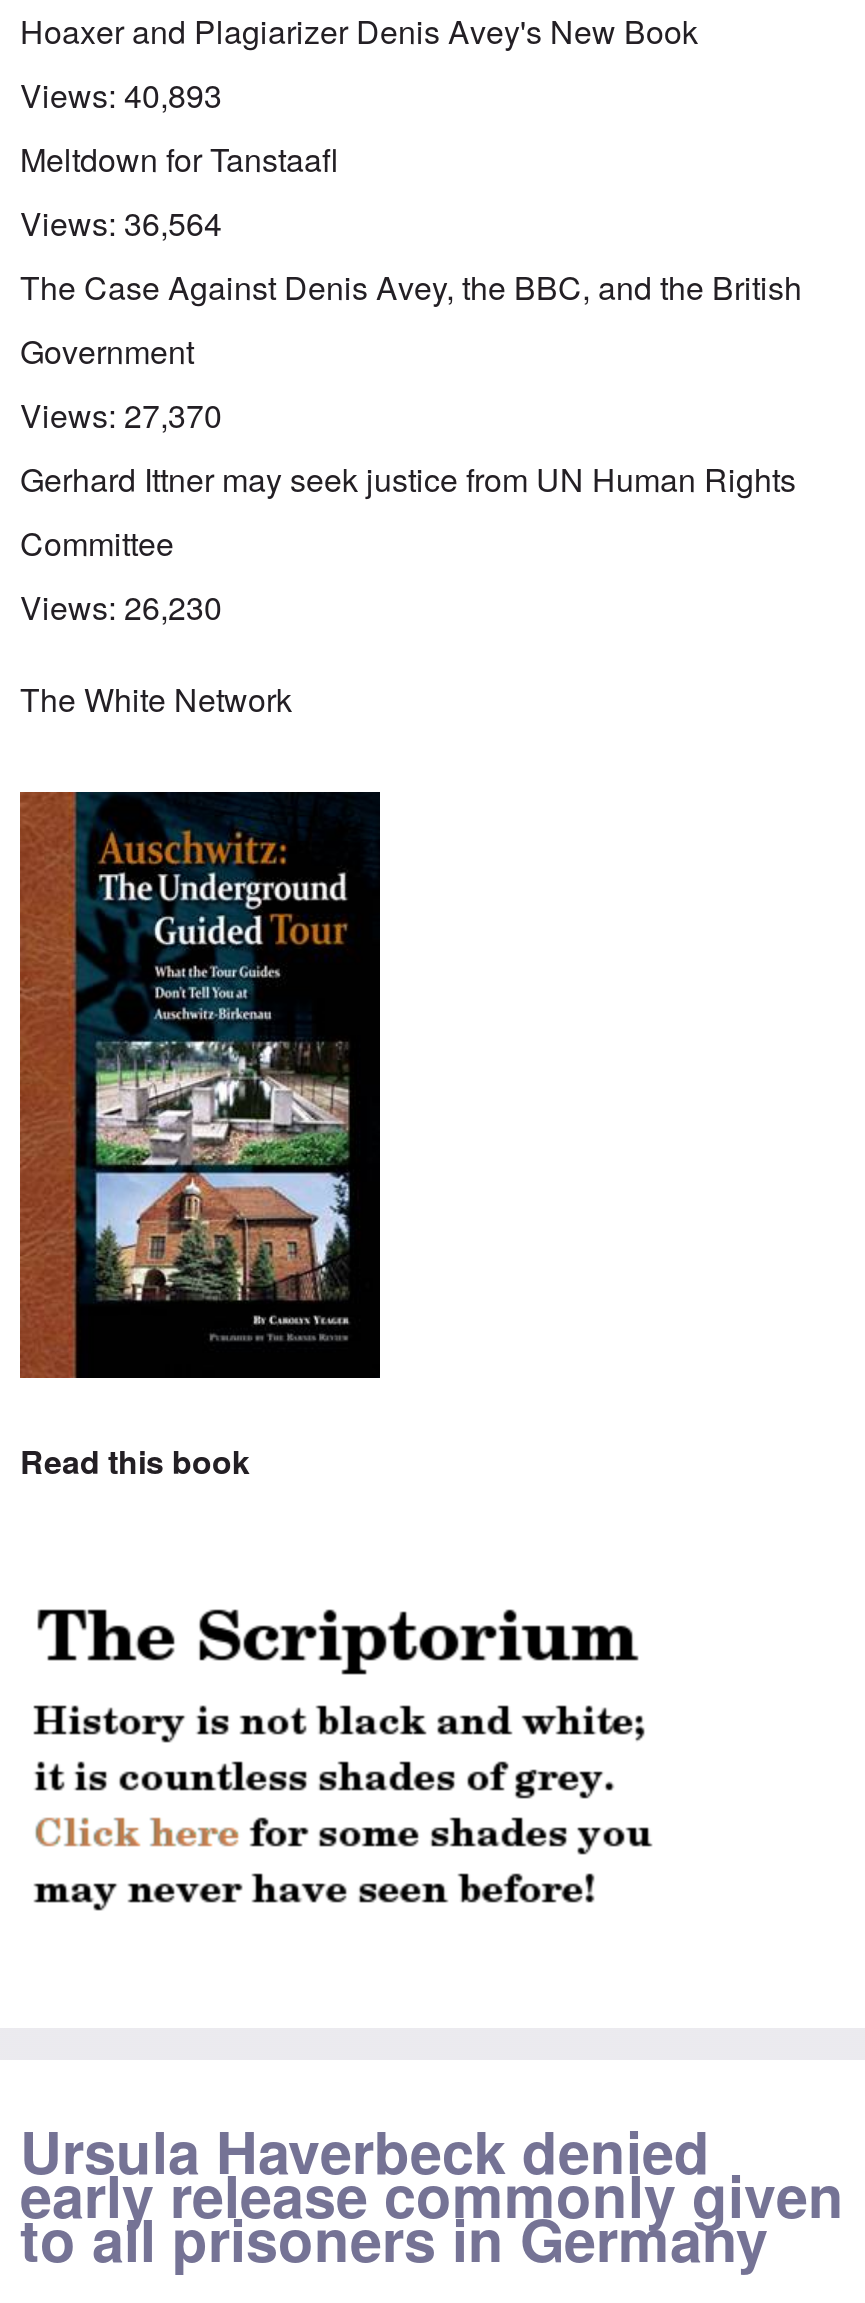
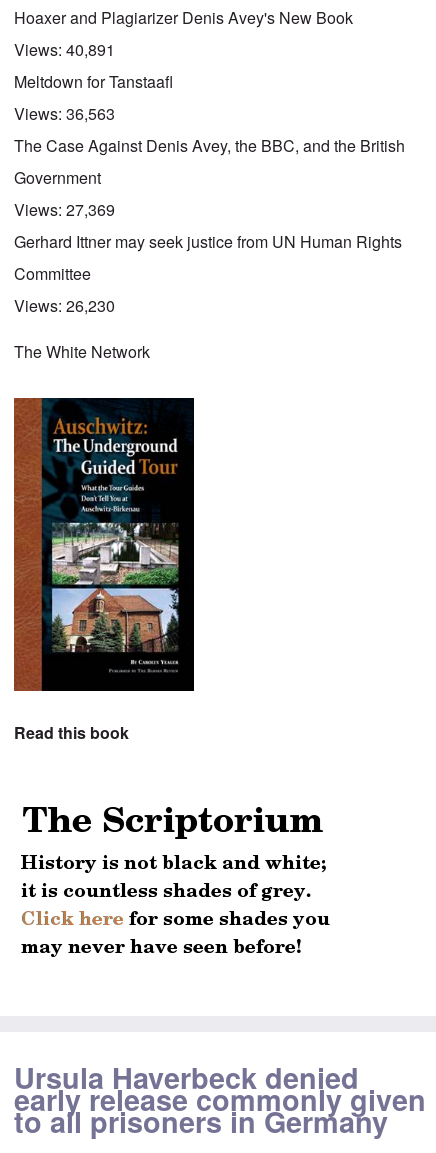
- Views: 40,893
+ Views: 40,891

- Views: 36,564
+ Views: 36,563

- Views: 27,370
+ Views: 27,369
